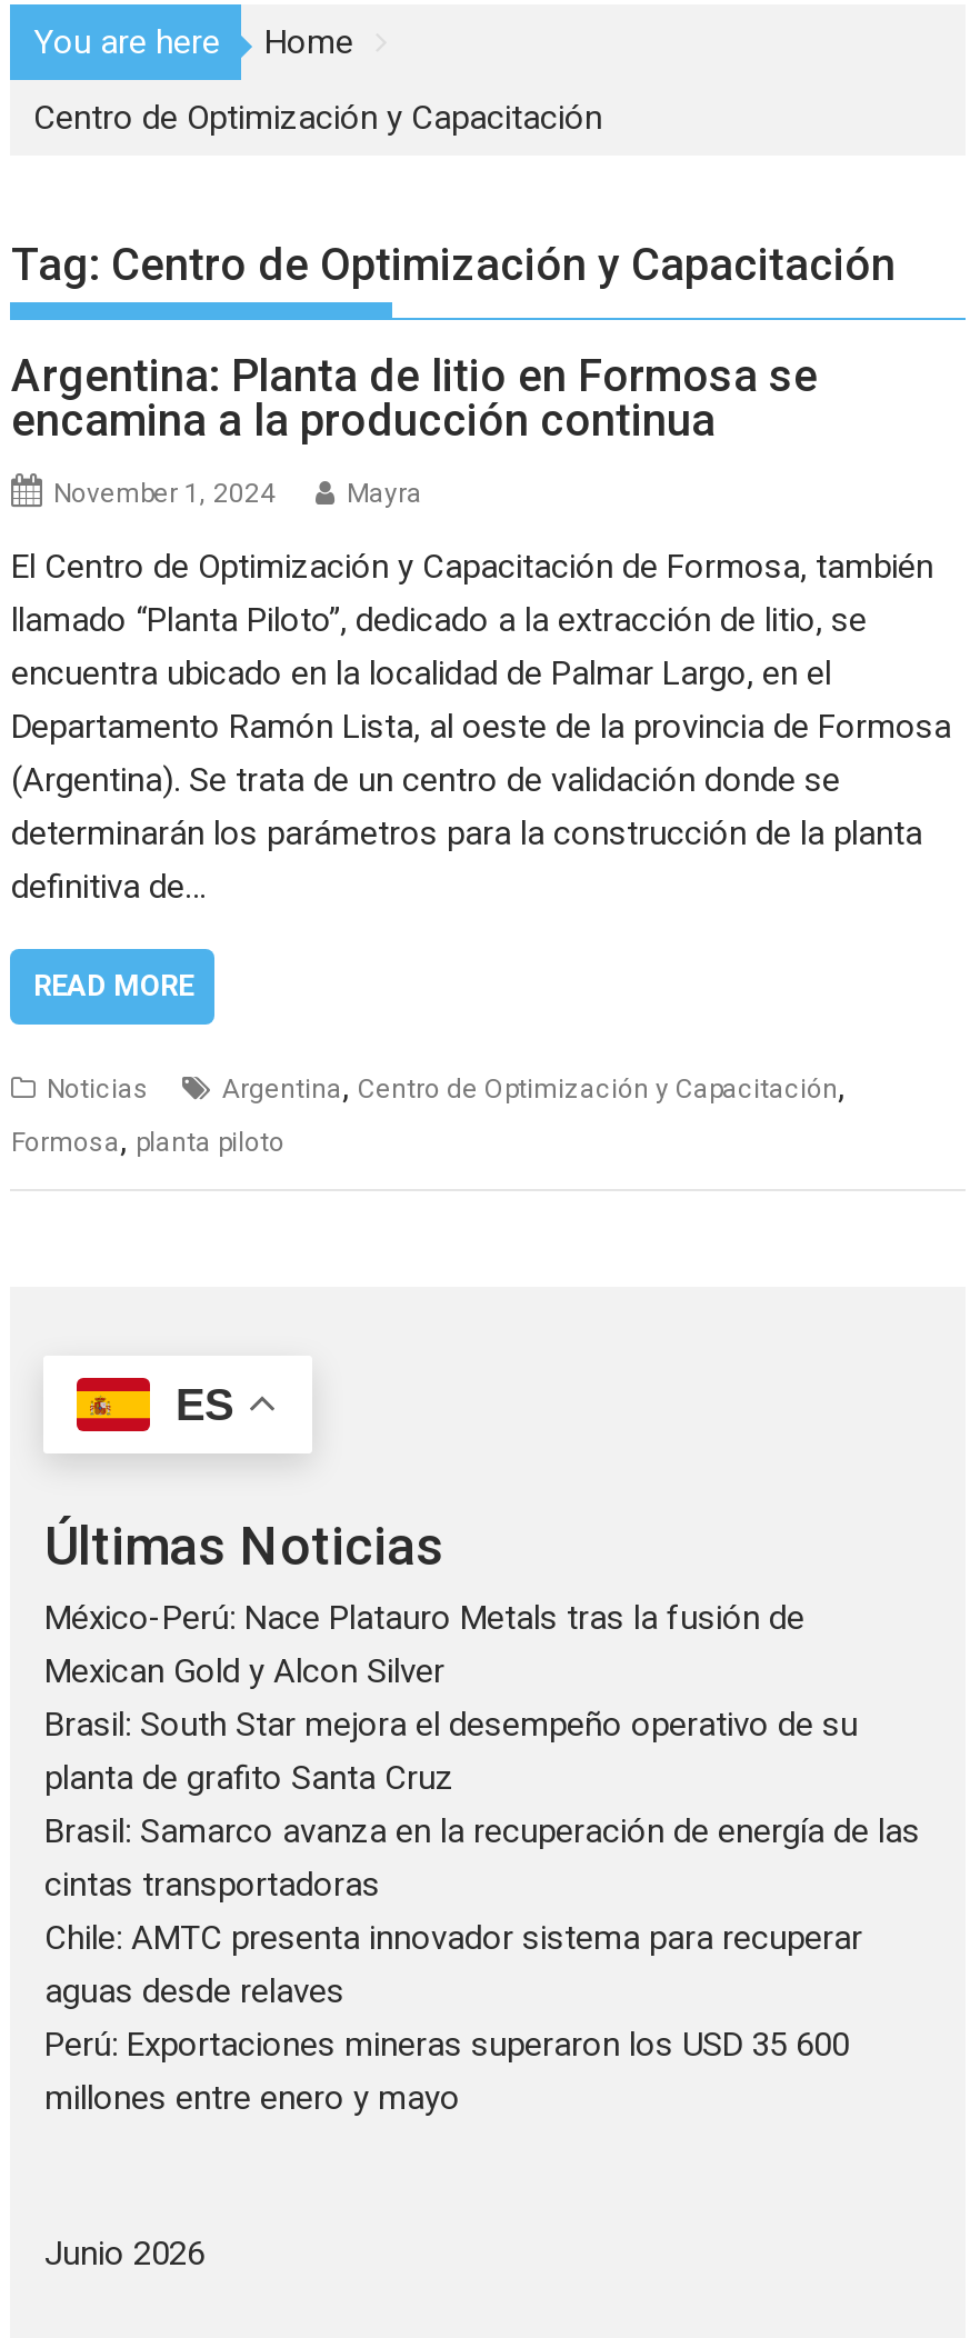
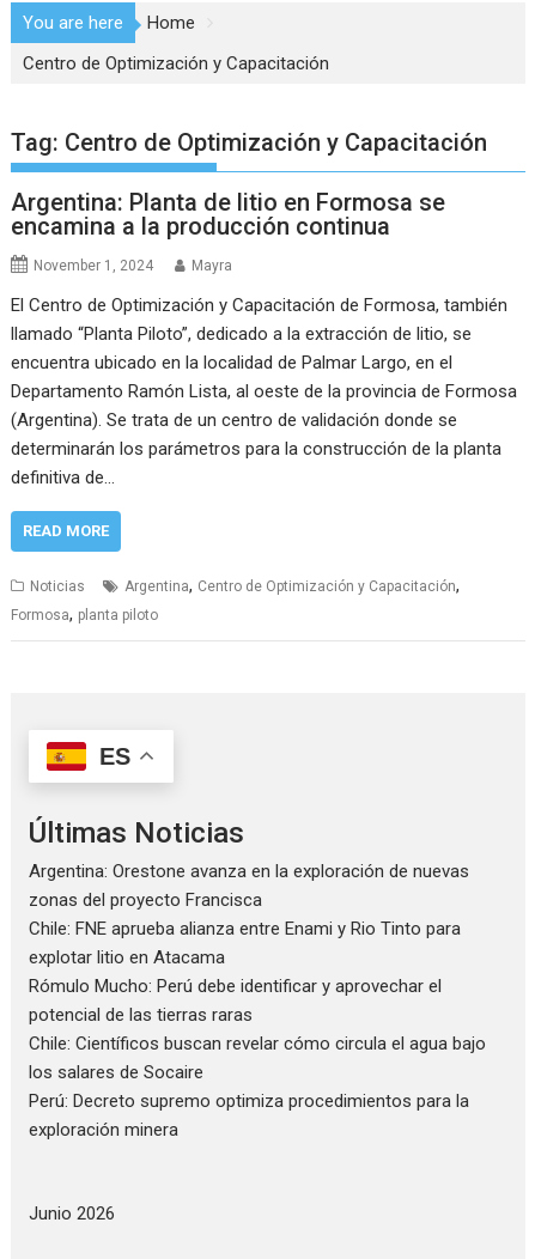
- México-Perú: Nace Platauro Metals tras la fusión de
- Mexican Gold y Alcon Silver
- Brasil: South Star mejora el desempeño operativo de su
- planta de grafito Santa Cruz
- Brasil: Samarco avanza en la recuperación de energía de las
- cintas transportadoras
- Chile: AMTC presenta innovador sistema para recuperar
- aguas desde relaves
- Perú: Exportaciones mineras superaron los USD 35 600
- millones entre enero y mayo
+ Argentina: Orestone avanza en la exploración de nuevas
+ zonas del proyecto Francisca
+ Chile: FNE aprueba alianza entre Enami y Rio Tinto para
+ explotar litio en Atacama
+ Rómulo Mucho: Perú debe identificar y aprovechar el
+ potencial de las tierras raras
+ Chile: Científicos buscan revelar cómo circula el agua bajo
+ los salares de Socaire
+ Perú: Decreto supremo optimiza procedimientos para la
+ exploración minera
